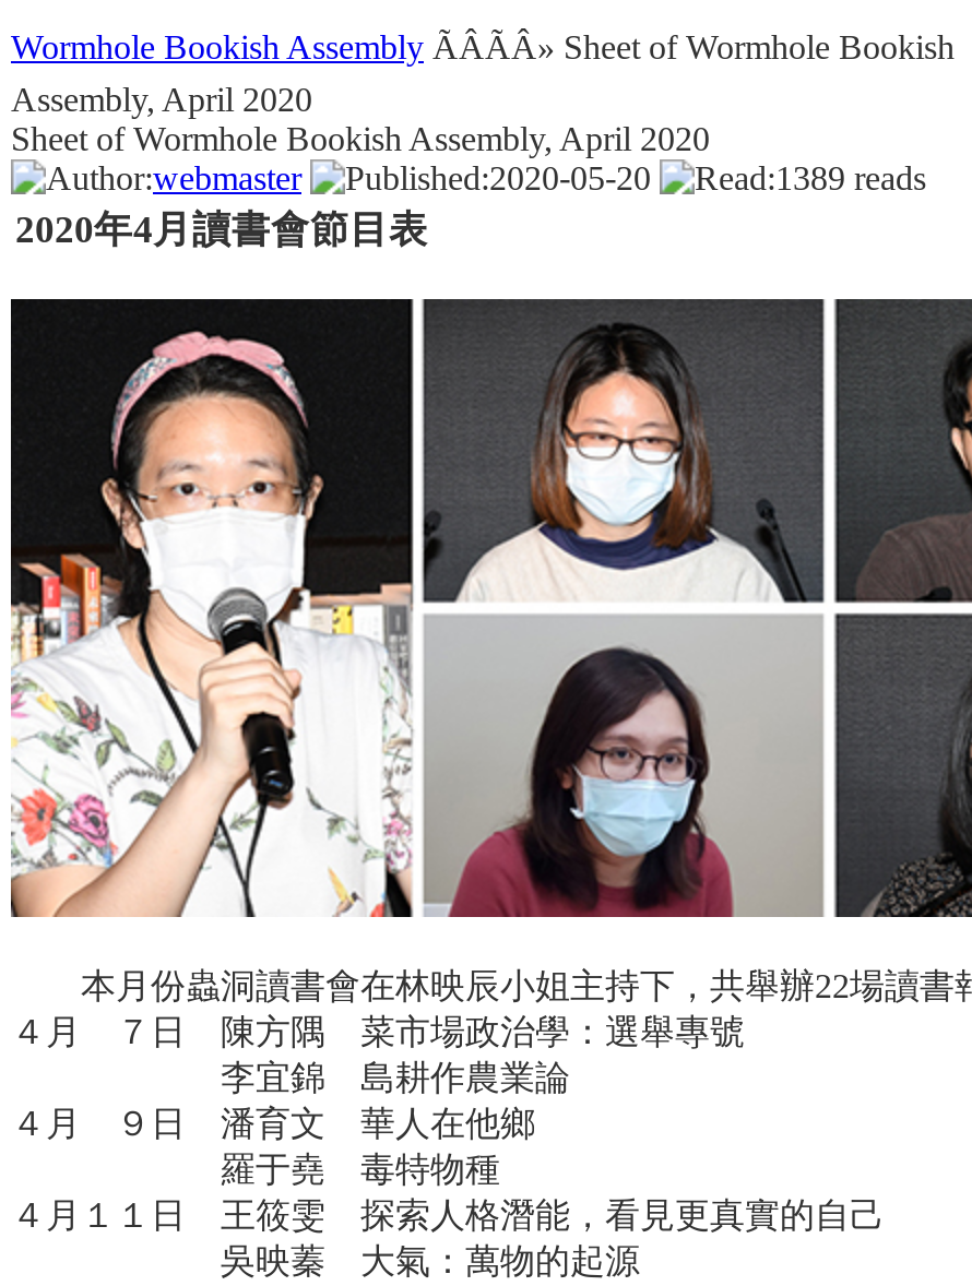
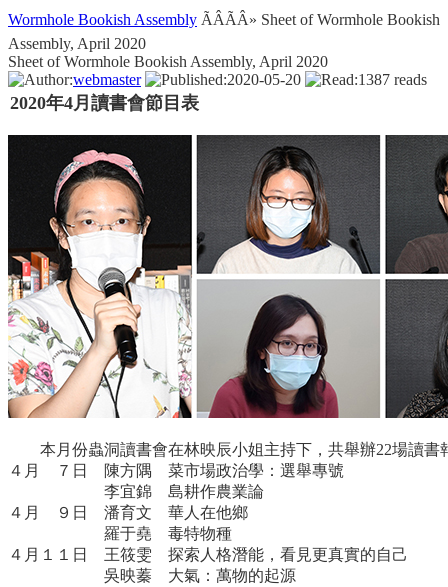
- 1389 reads
+ 1387 reads
